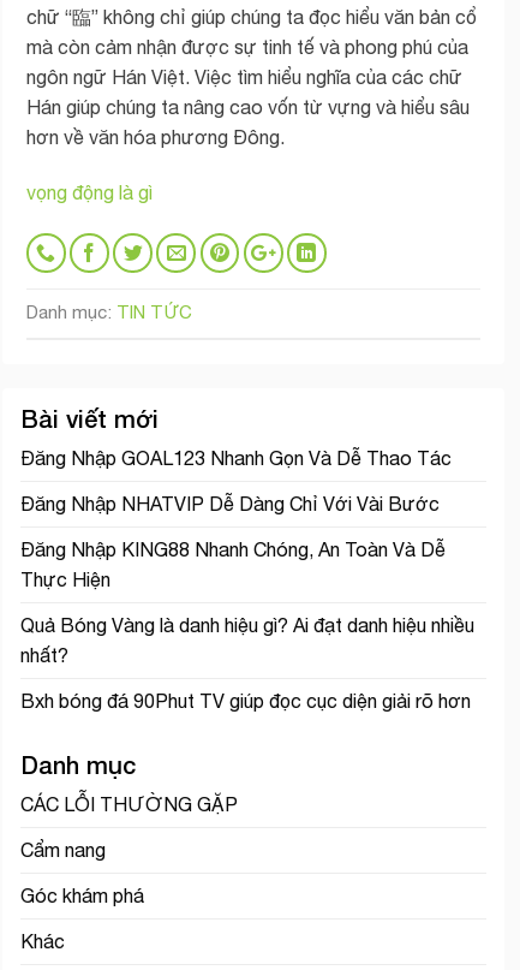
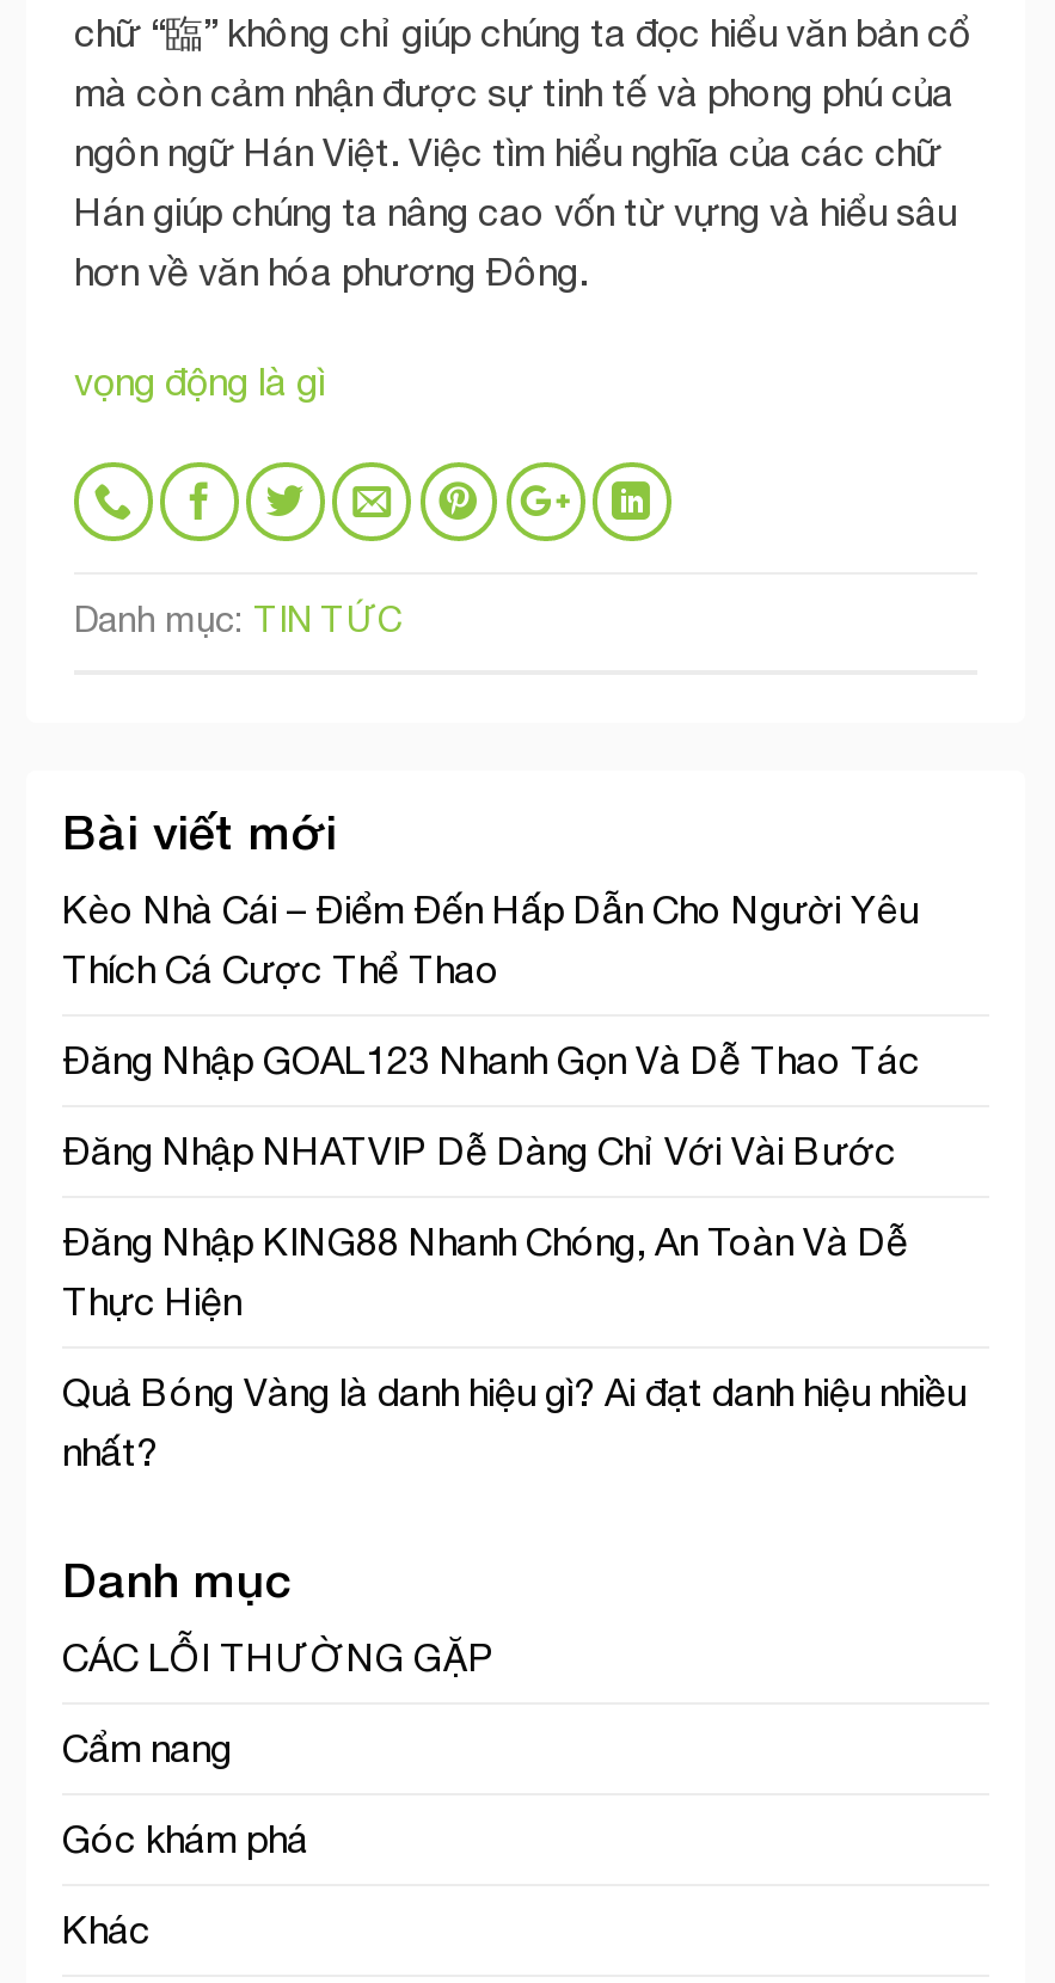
+ Kèo Nhà Cái – Điểm Đến Hấp Dẫn Cho Người Yêu
+ Thích Cá Cược Thể Thao

moved down: Đăng Nhập GOAL123 Nhanh Gọn Và Dễ Thao Tác | Đăng Nhập NHATVIP Dễ Dàng Chỉ Với Vài Bước | Đăng Nhập KING88 Nhanh Chóng, An Toàn Và Dễ | Thực Hiện | Quả Bóng Vàng là danh hiệu gì? Ai đạt danh hiệu nhiều | nhất?

- Bxh bóng đá 90Phut TV giúp đọc cục diện giải rõ hơn
